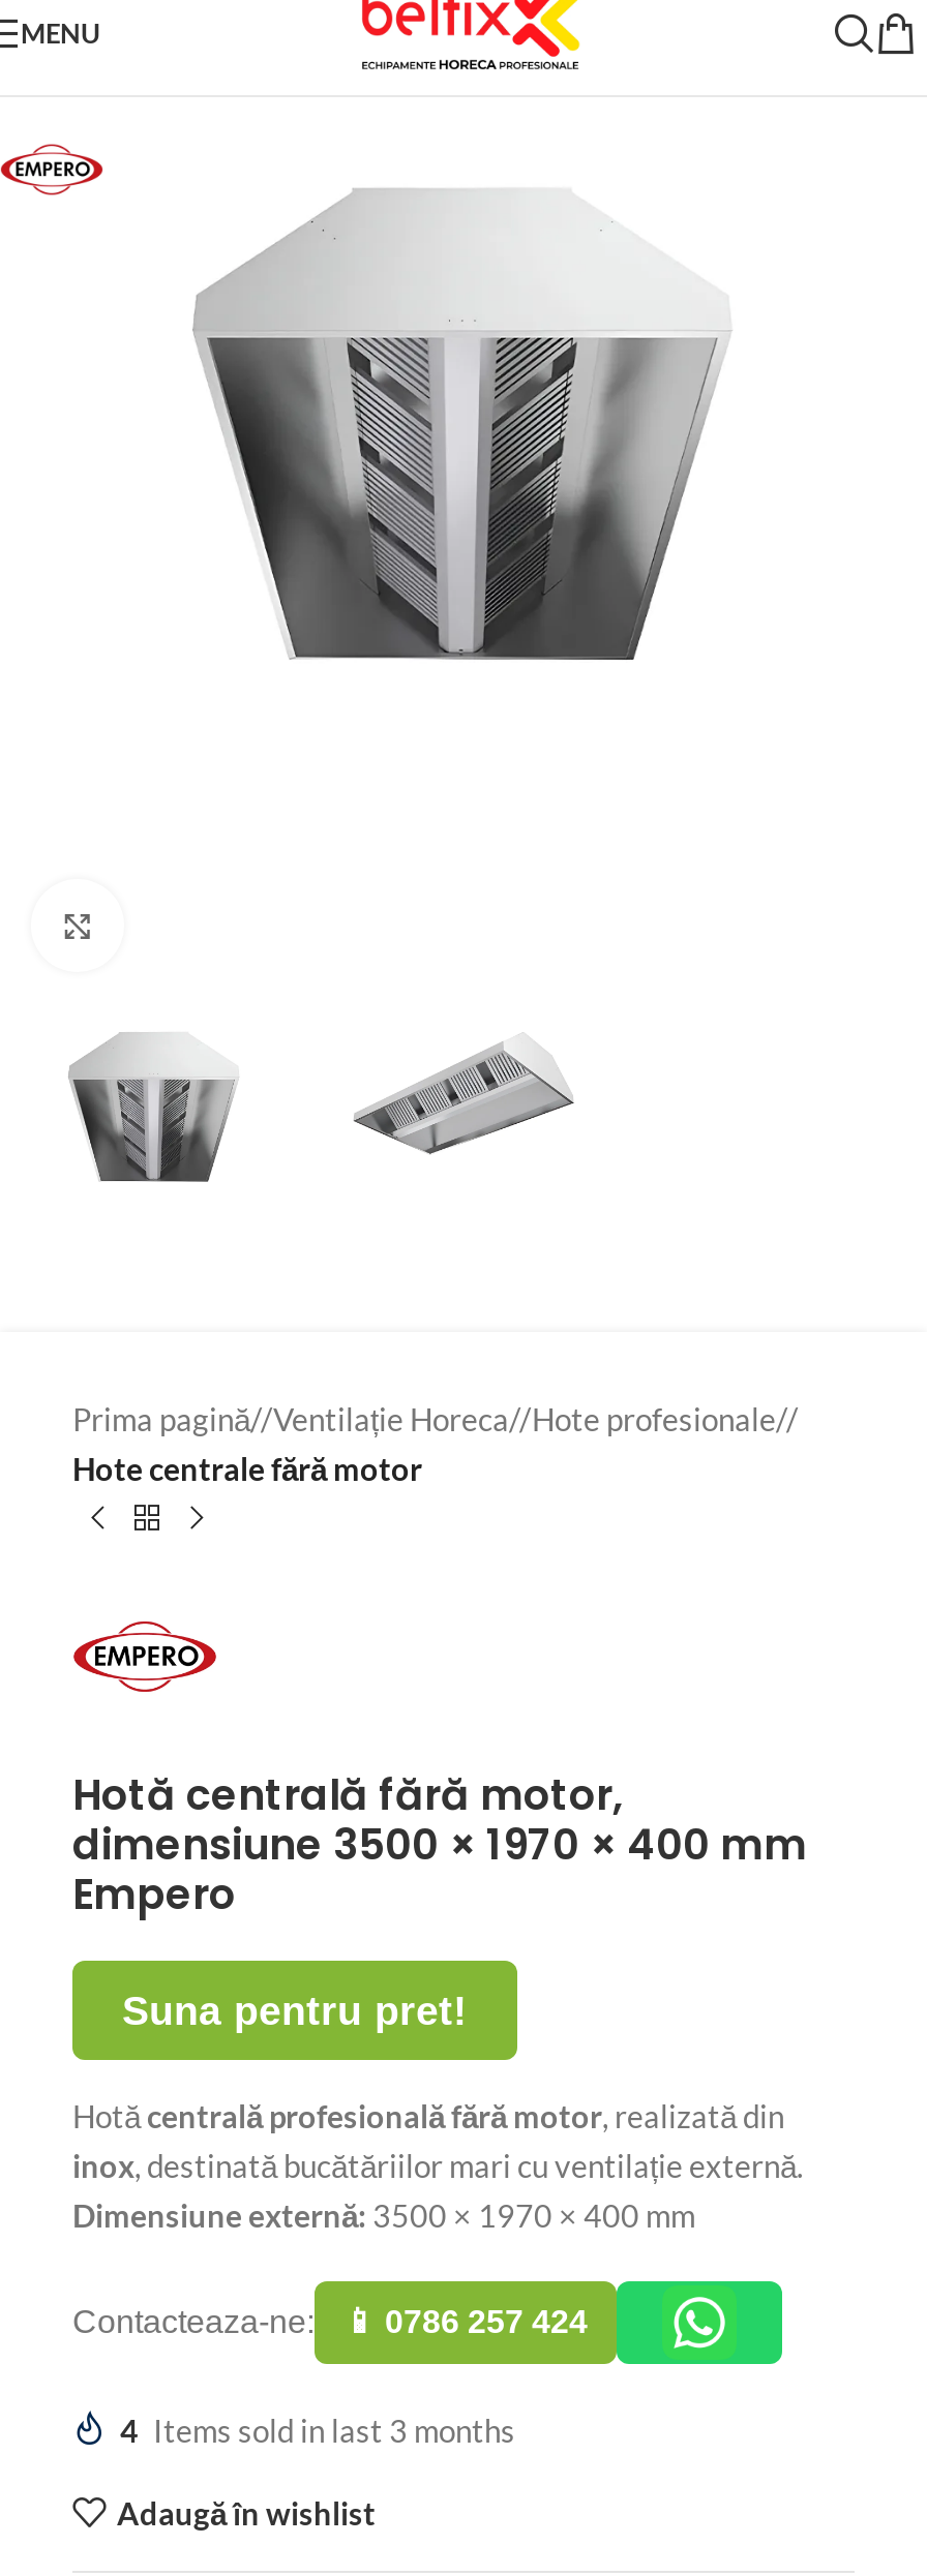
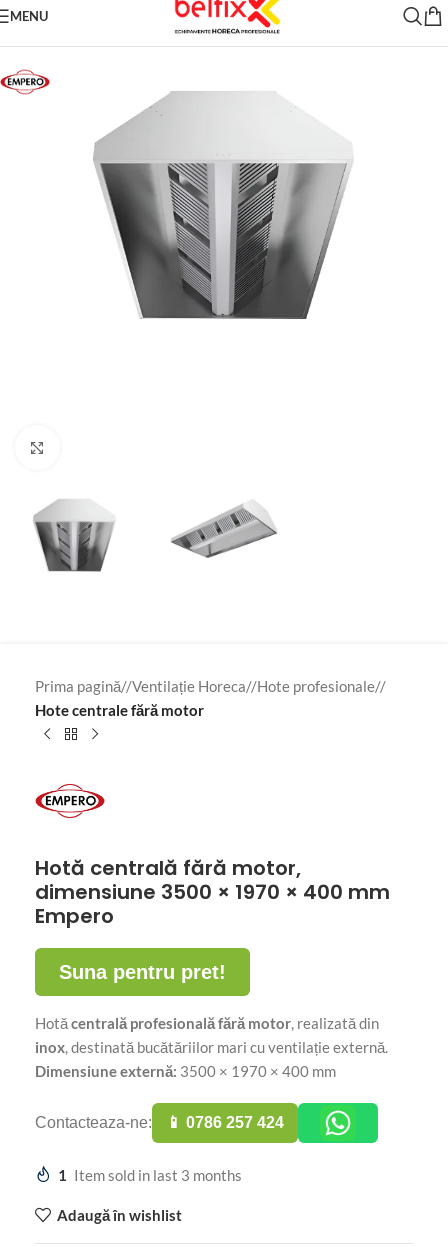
- 4 Items sold in last 3 months
+ 1 Item sold in last 3 months
